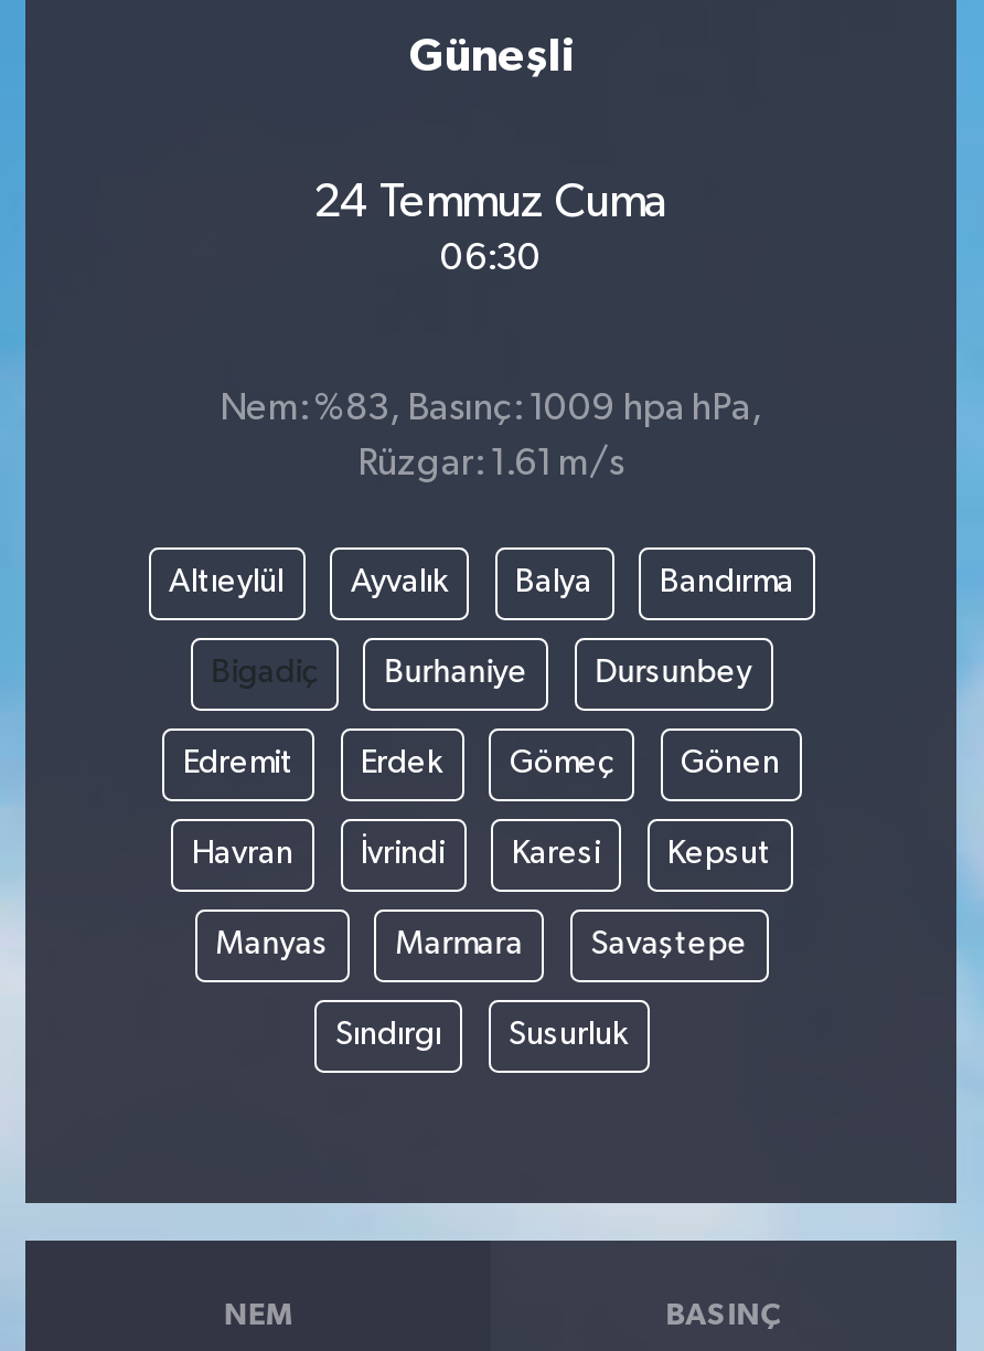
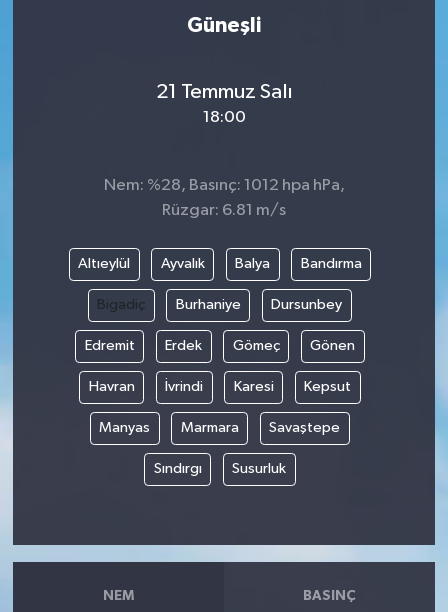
- 24 Temmuz Cuma
+ 21 Temmuz Salı

- 06:30
+ 18:00

- Nem: %83, Basınç: 1009 hpa hPa,
+ Nem: %28, Basınç: 1012 hpa hPa,

- Rüzgar: 1.61 m/s
+ Rüzgar: 6.81 m/s
